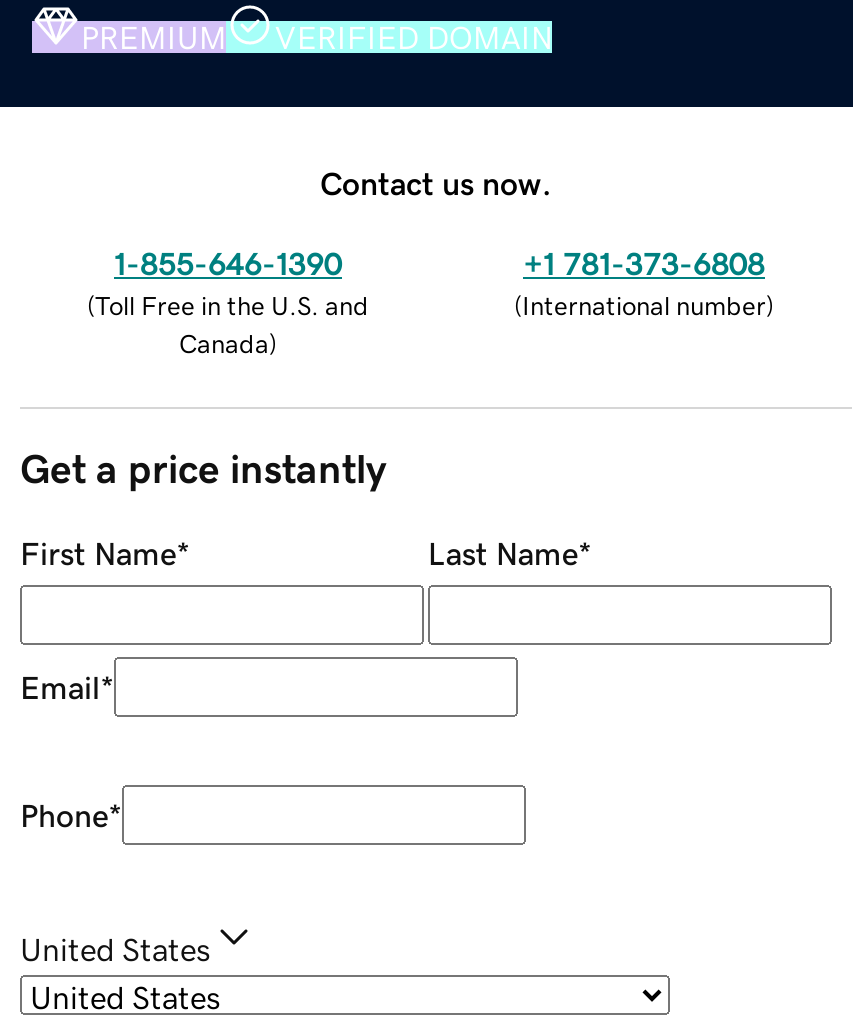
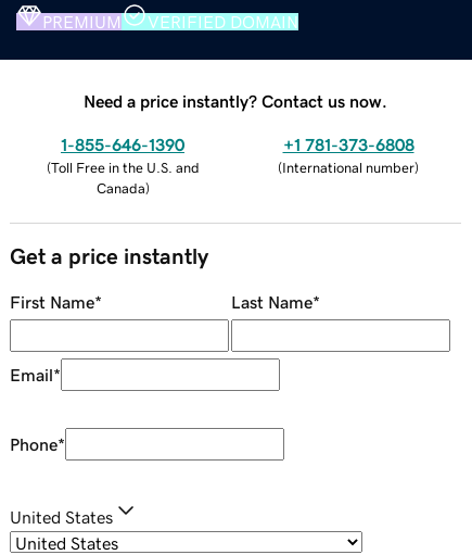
- Contact us now.
+ Need a price instantly? Contact us now.
